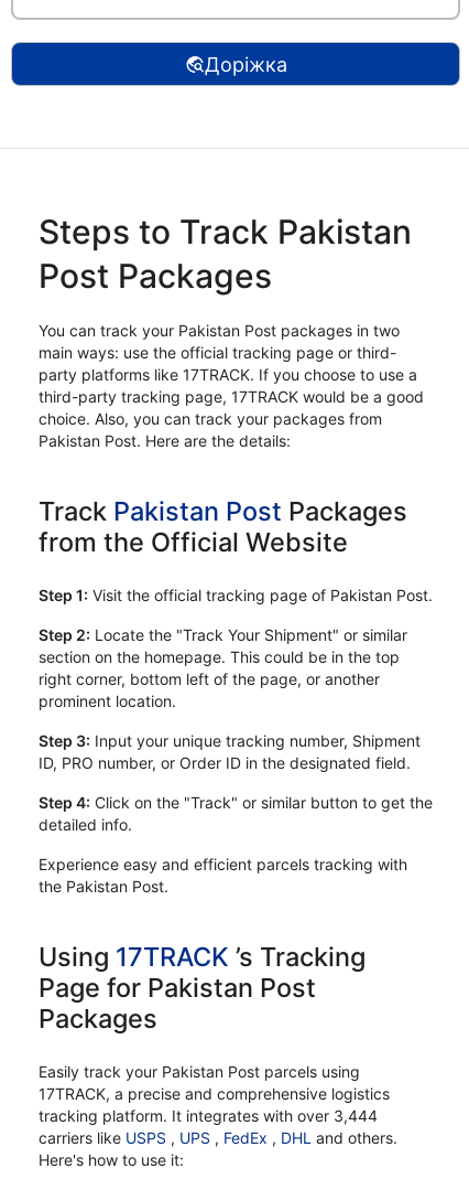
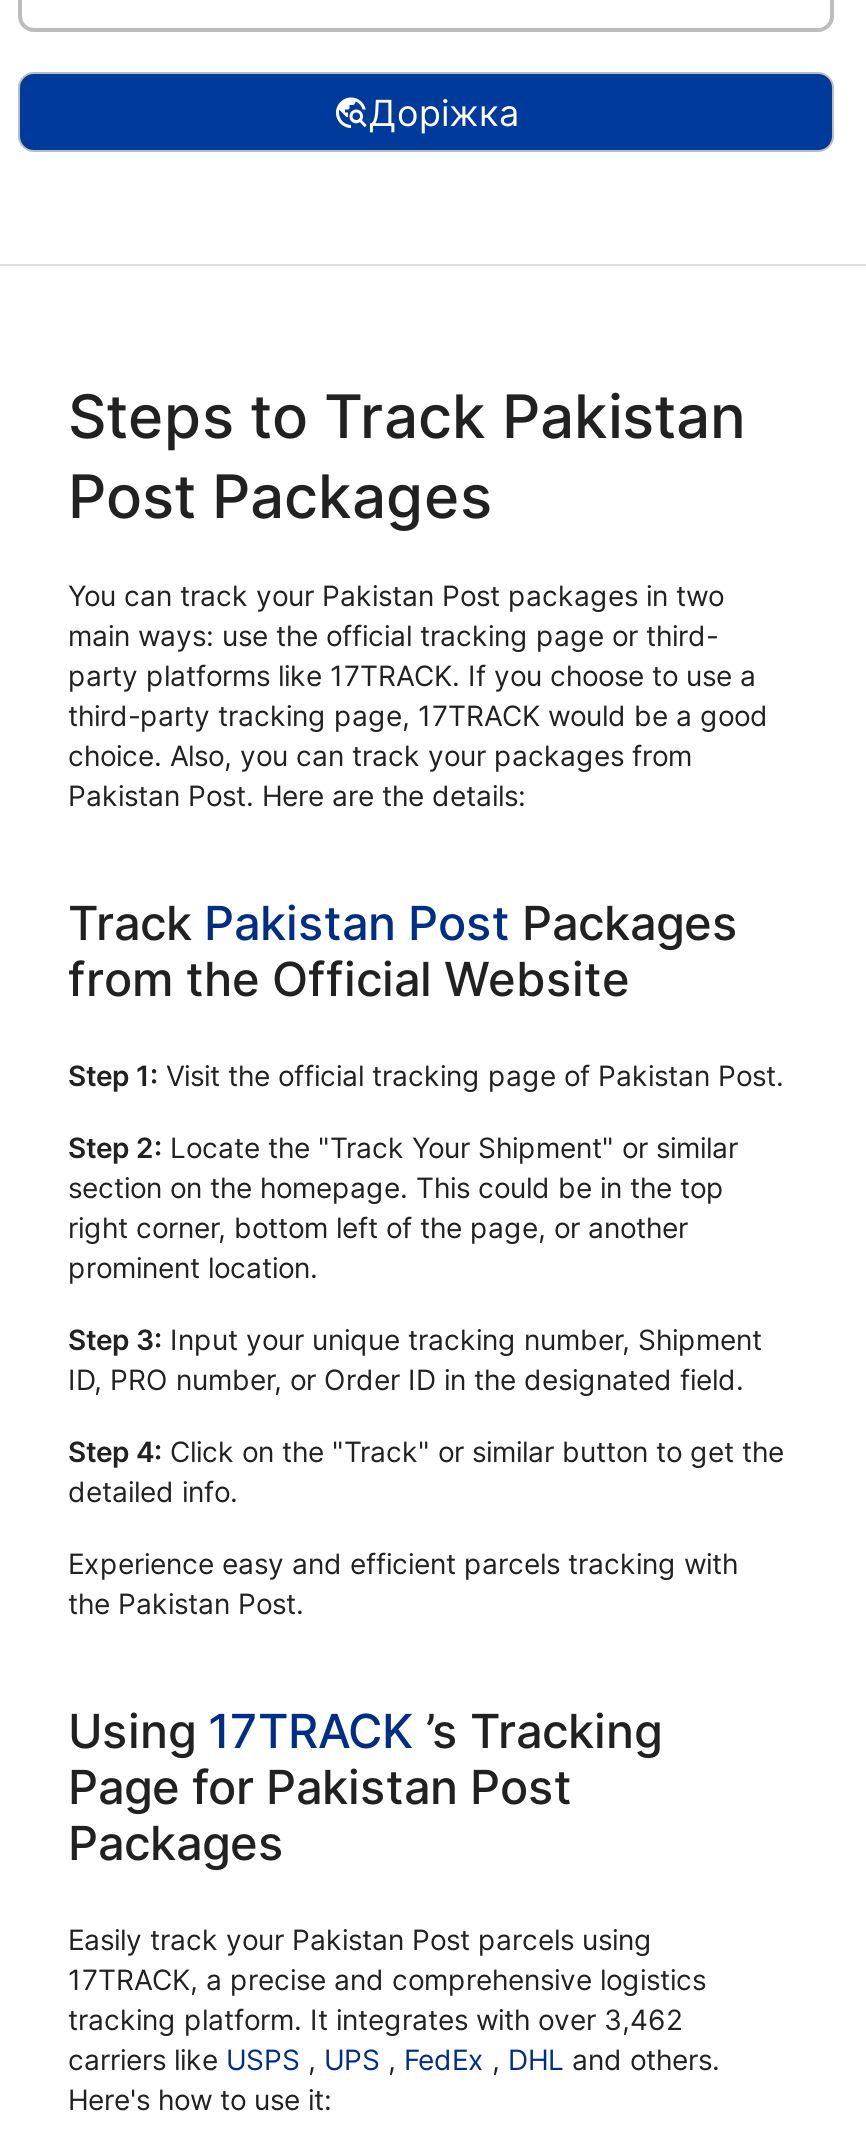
- tracking platform. It integrates with over 3,444
+ tracking platform. It integrates with over 3,462
